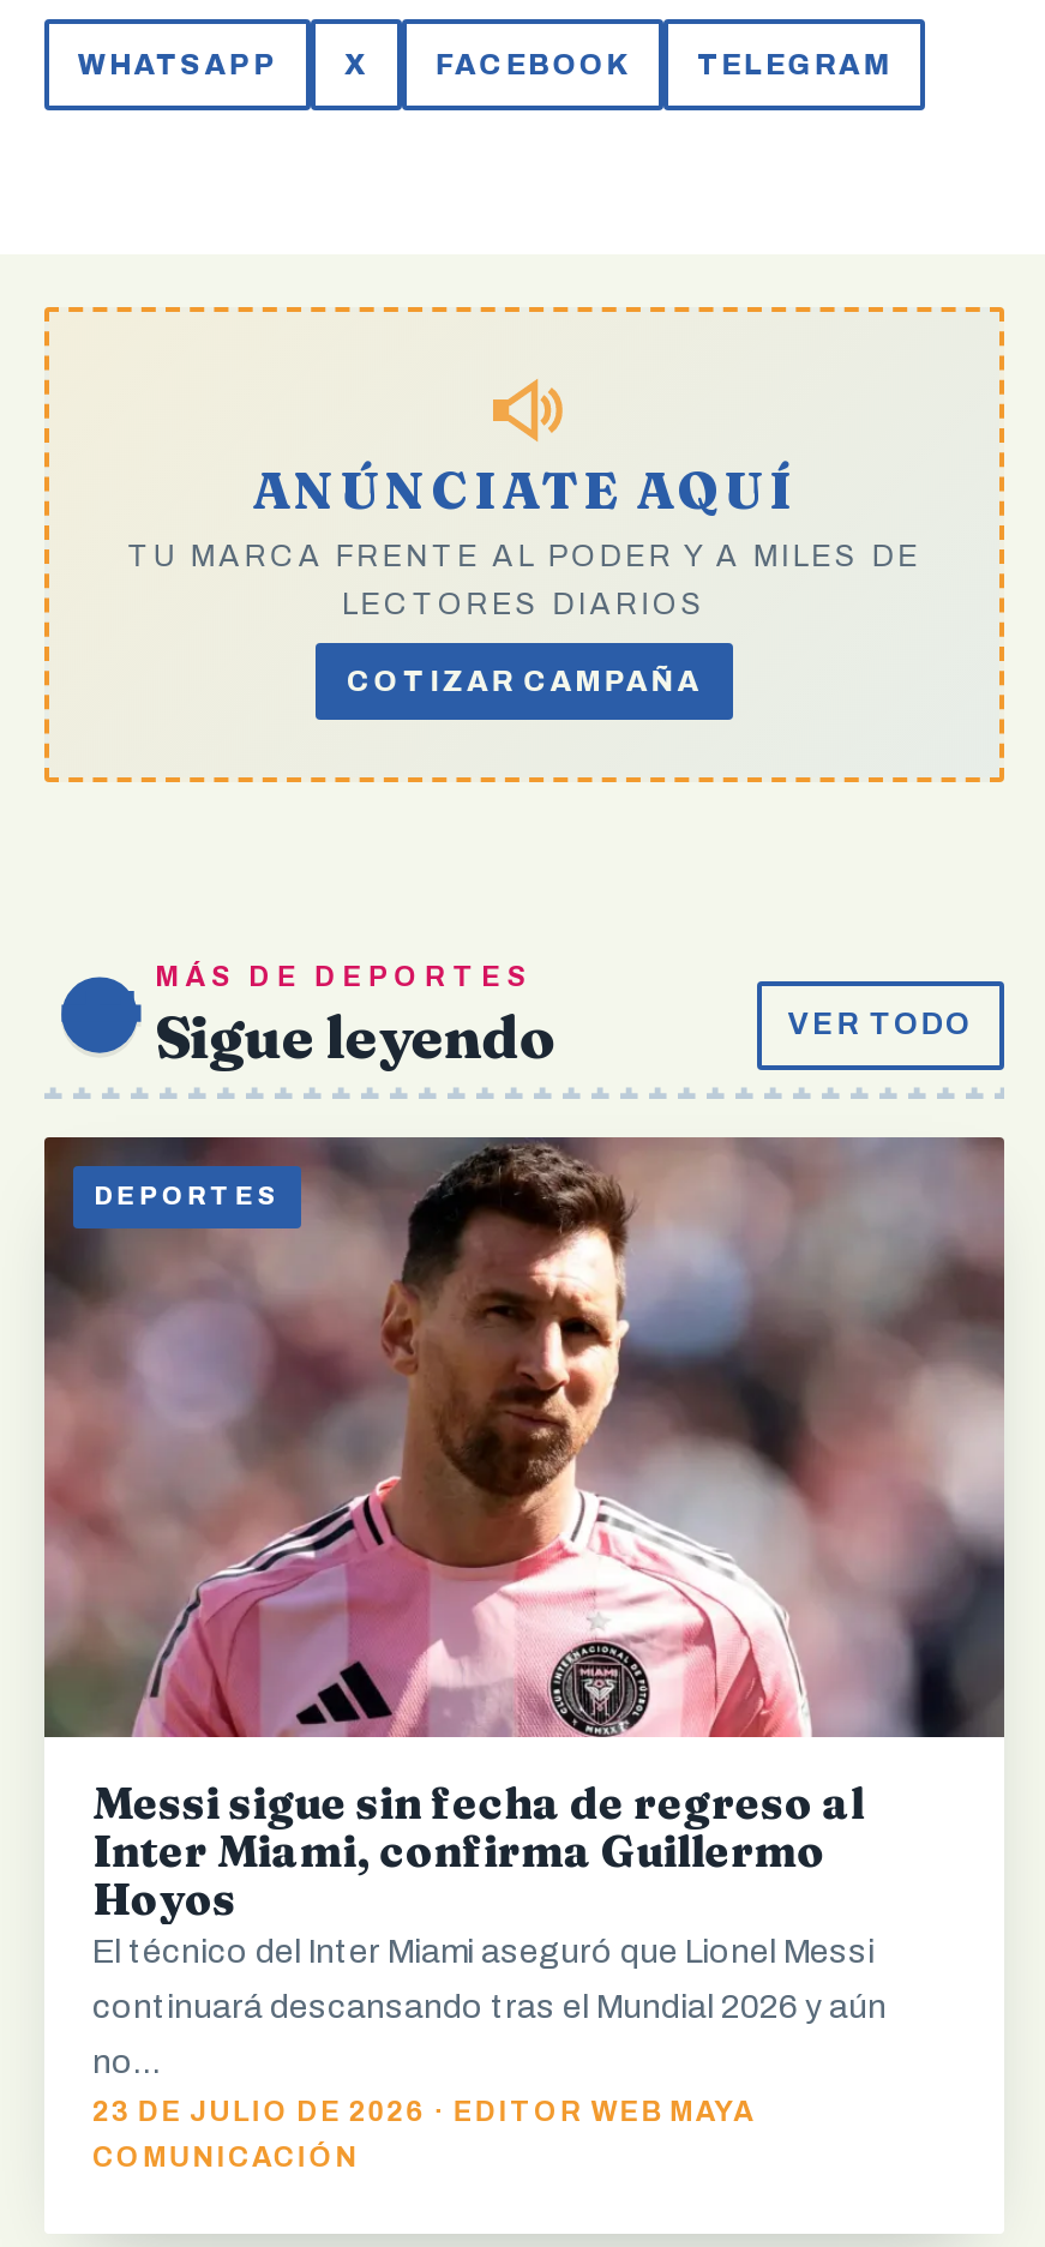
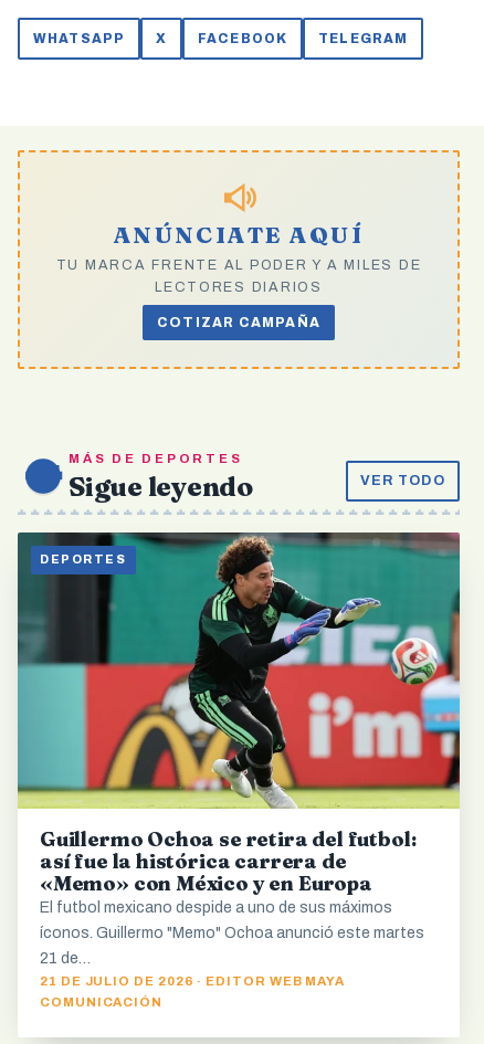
- [image]
- Messi sigue sin fecha de regreso al
- Inter Miami, confirma Guillermo
- Hoyos
- El técnico del Inter Miami aseguró que Lionel Messi
+ [image]
+ Guillermo Ochoa se retira del futbol:
+ así fue la histórica carrera de
+ «Memo» con México y en Europa
+ El futbol mexicano despide a uno de sus máximos

- continuará descansando tras el Mundial 2026 y aún
+ íconos. Guillermo "Memo" Ochoa anunció este martes

- no…
+ 21 de…

- 23 DE JULIO DE 2026 · EDITOR WEB MAYA
+ 21 DE JULIO DE 2026 · EDITOR WEB MAYA
